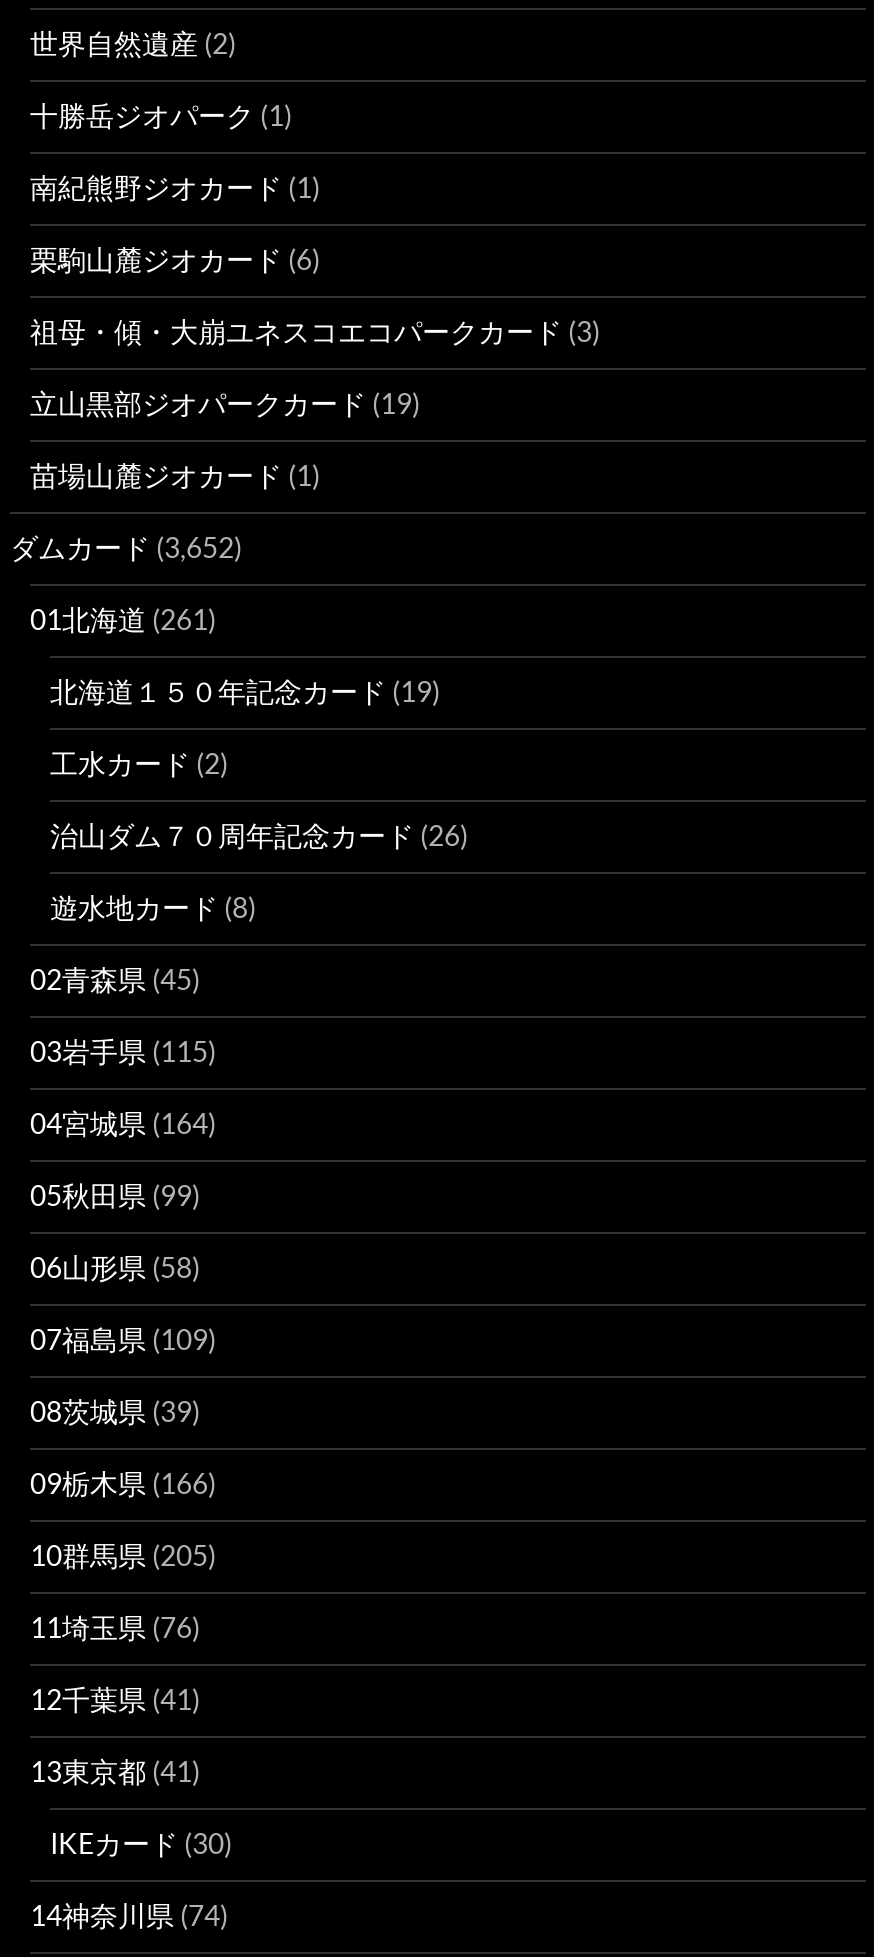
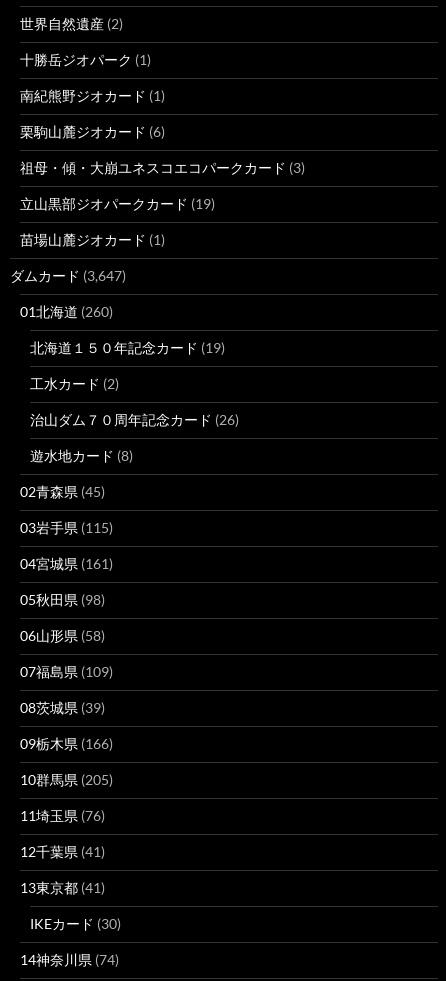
- ダムカード(3,652)
+ ダムカード(3,647)

- 01北海道(261)
+ 01北海道(260)

- 04宮城県(164)
+ 04宮城県(161)

- 05秋田県(99)
+ 05秋田県(98)
